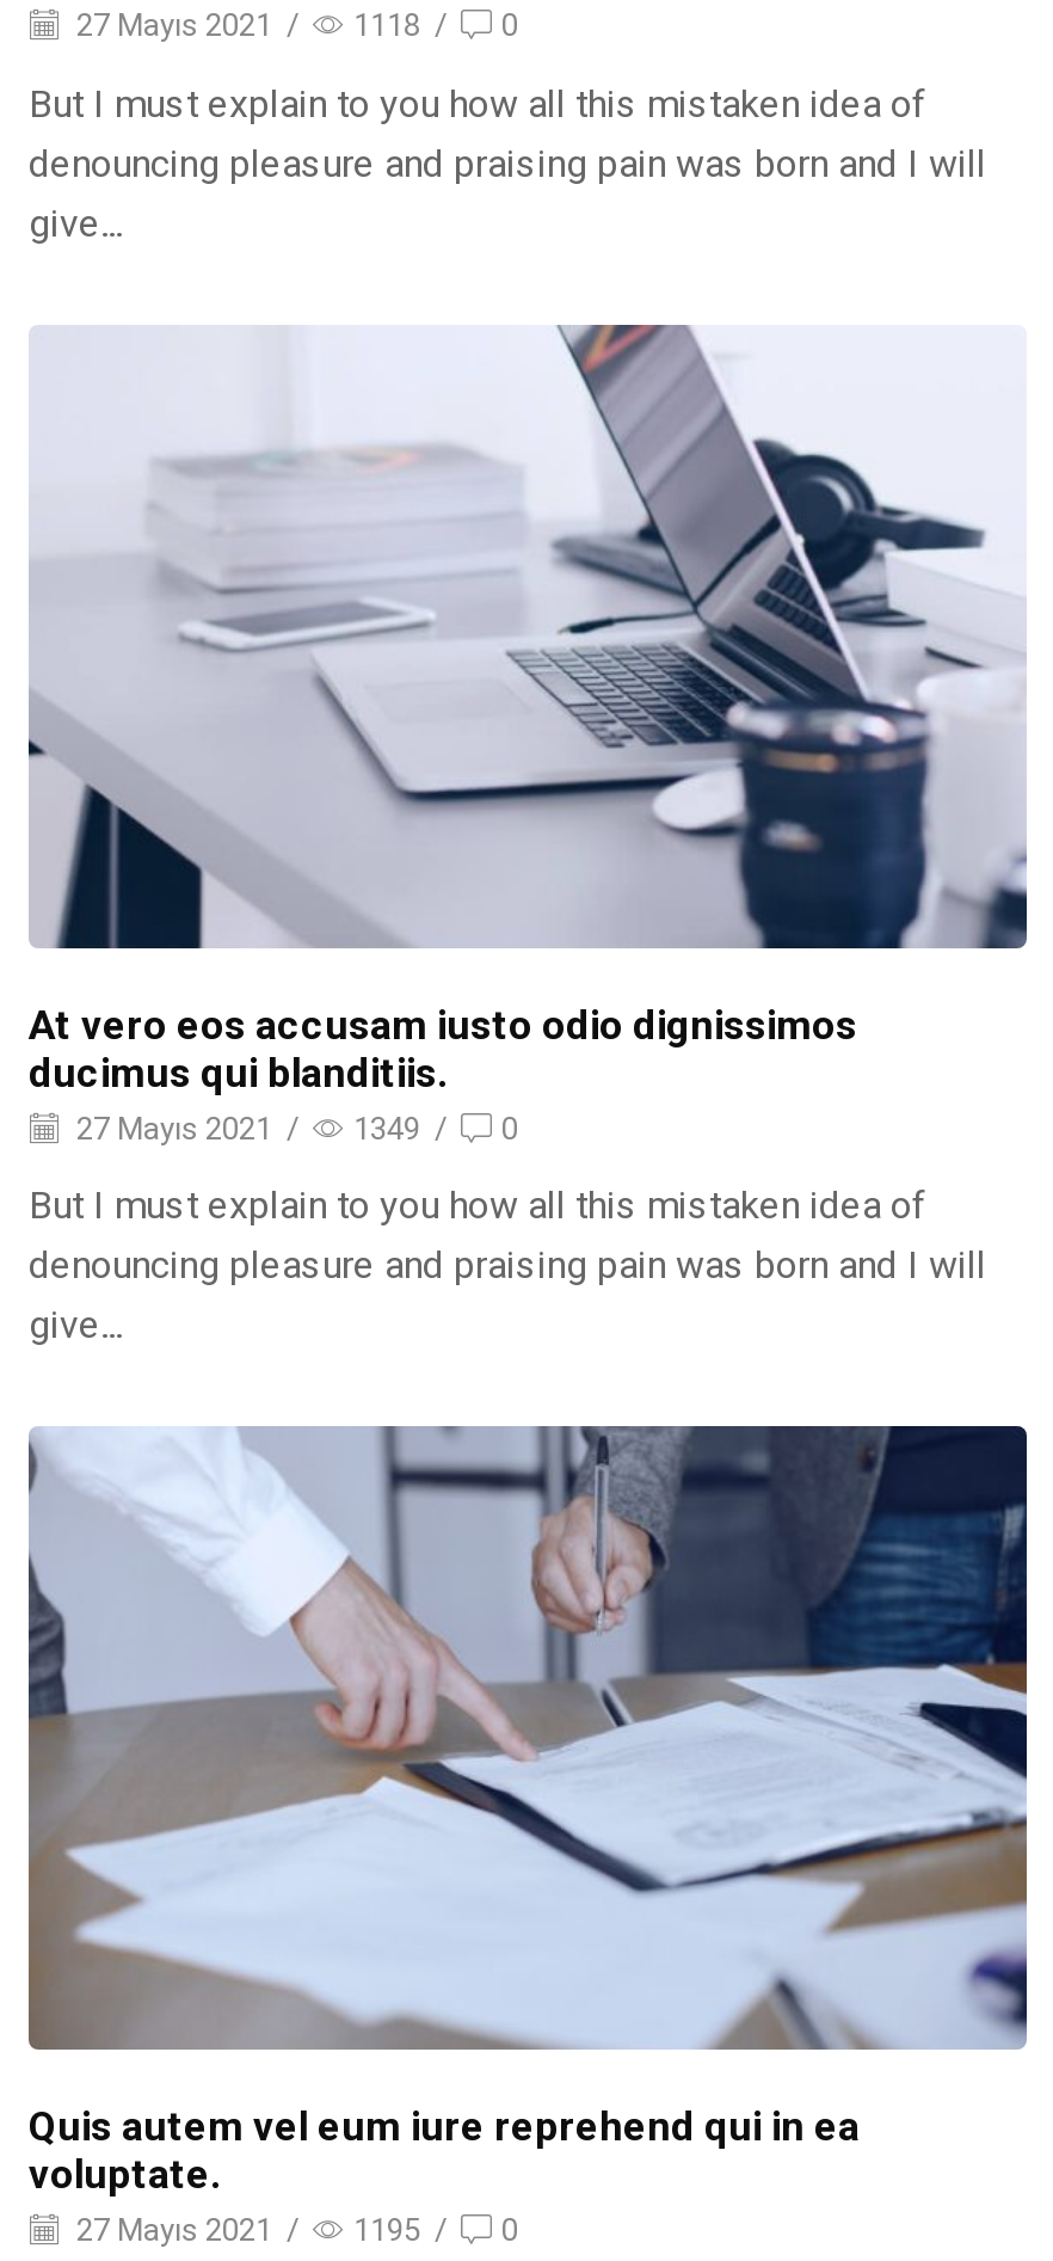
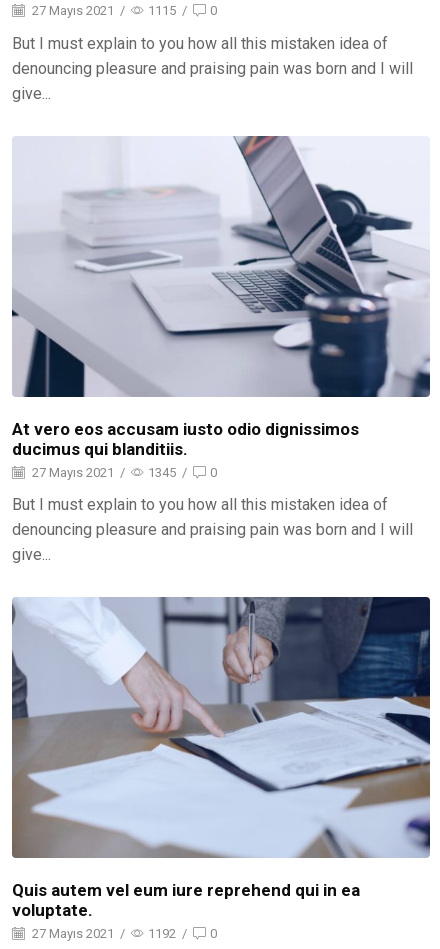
- 27 Mayıs 2021 / 1118 / 0
+ 27 Mayıs 2021 / 1115 / 0

- 27 Mayıs 2021 / 1349 / 0
+ 27 Mayıs 2021 / 1345 / 0

- 27 Mayıs 2021 / 1195 / 0
+ 27 Mayıs 2021 / 1192 / 0
